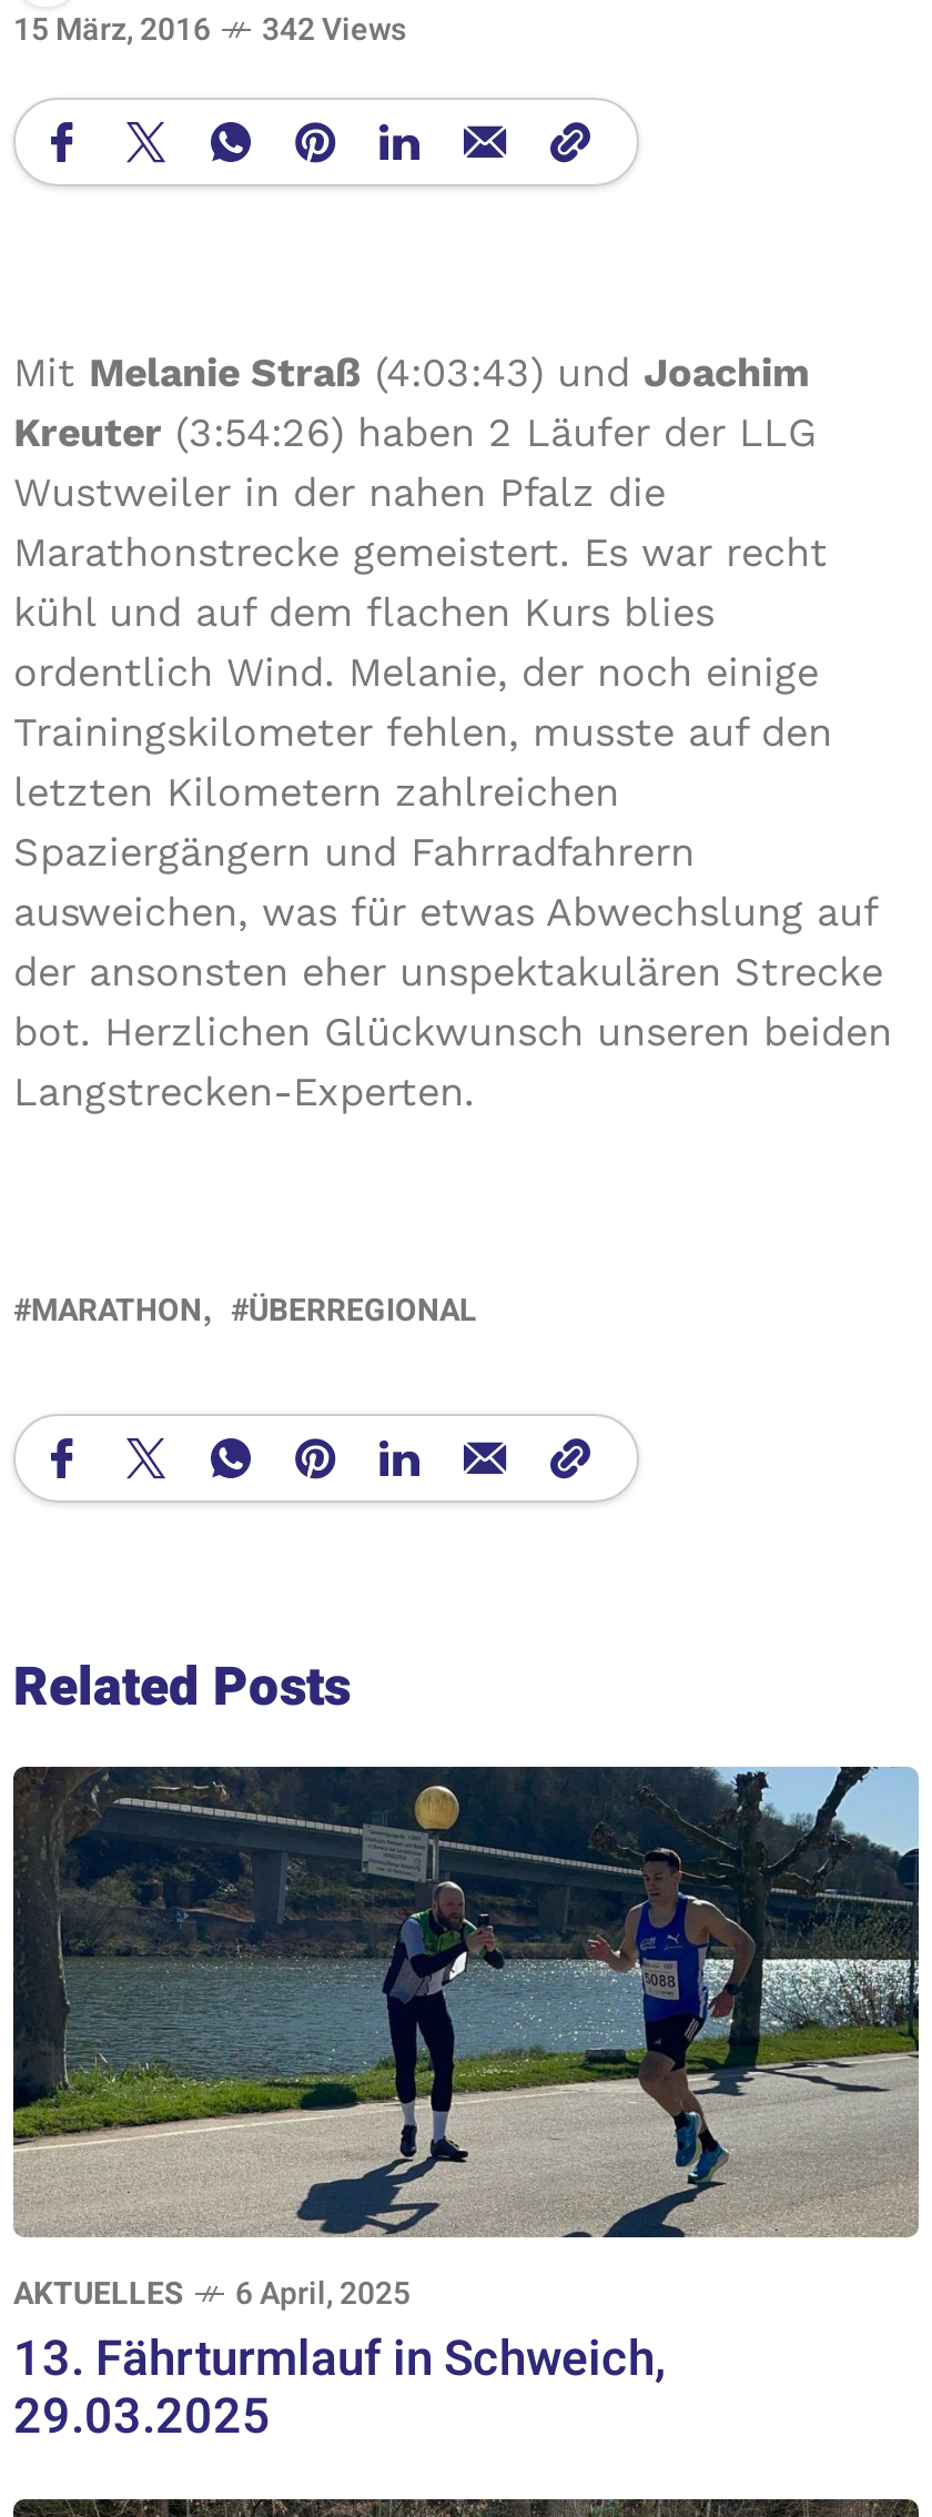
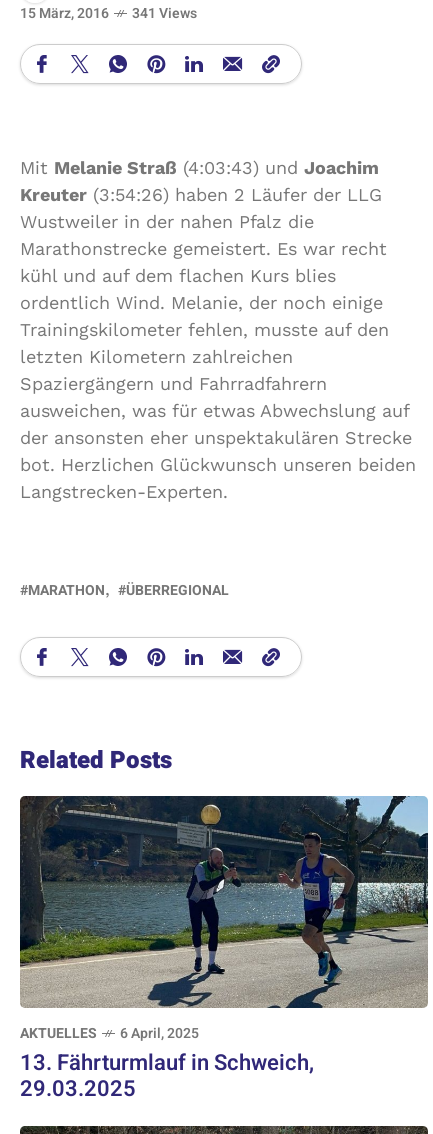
- 15 März, 2016 342 Views
+ 15 März, 2016 341 Views
